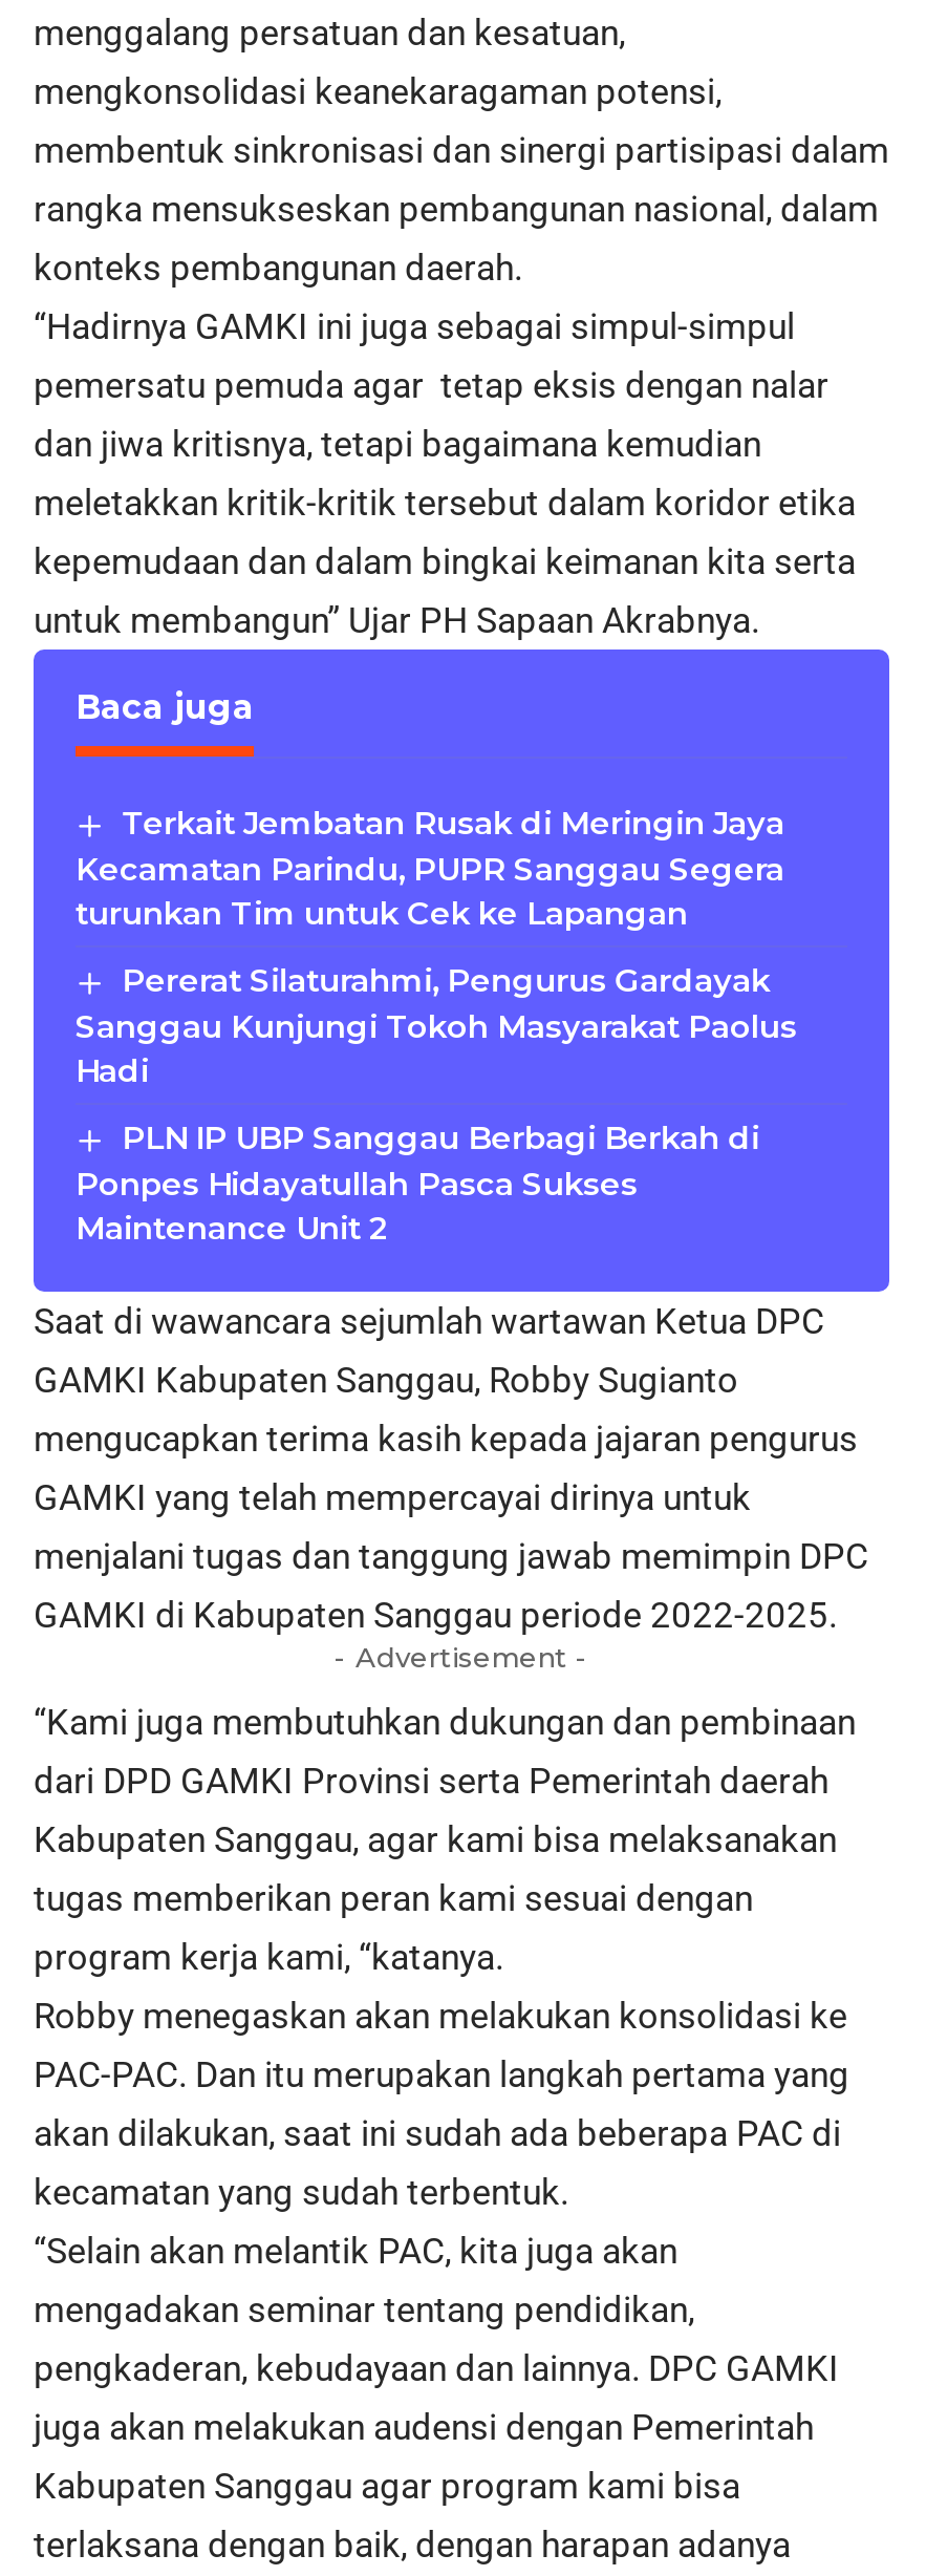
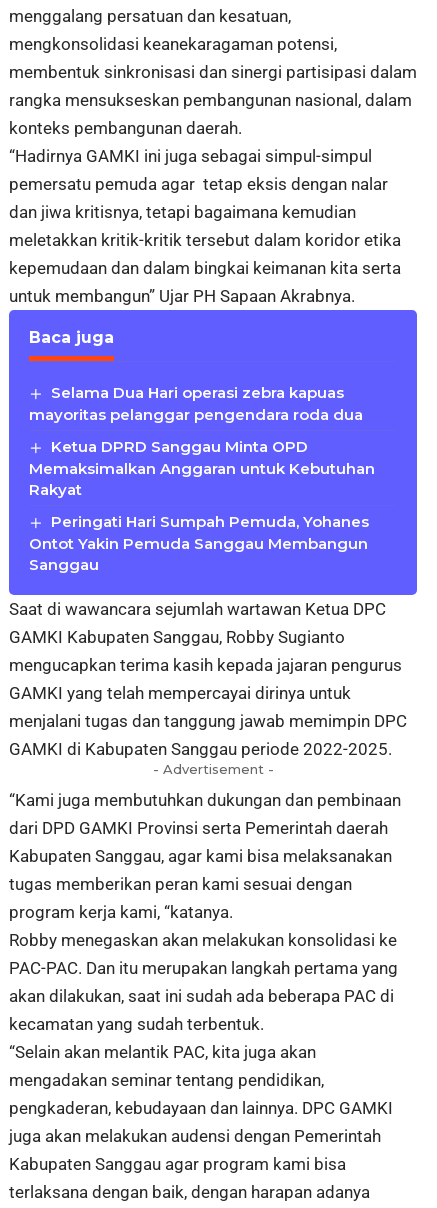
- Terkait Jembatan Rusak di Meringin Jaya
- Kecamatan Parindu, PUPR Sanggau Segera
- turunkan Tim untuk Cek ke Lapangan
+ Selama Dua Hari operasi zebra kapuas
+ mayoritas pelanggar pengendara roda dua

- Pererat Silaturahmi, Pengurus Gardayak
- Sanggau Kunjungi Tokoh Masyarakat Paolus
- Hadi
+ Ketua DPRD Sanggau Minta OPD
+ Memaksimalkan Anggaran untuk Kebutuhan
+ Rakyat

- PLN IP UBP Sanggau Berbagi Berkah di
- Ponpes Hidayatullah Pasca Sukses
- Maintenance Unit 2
+ Peringati Hari Sumpah Pemuda, Yohanes
+ Ontot Yakin Pemuda Sanggau Membangun
+ Sanggau
